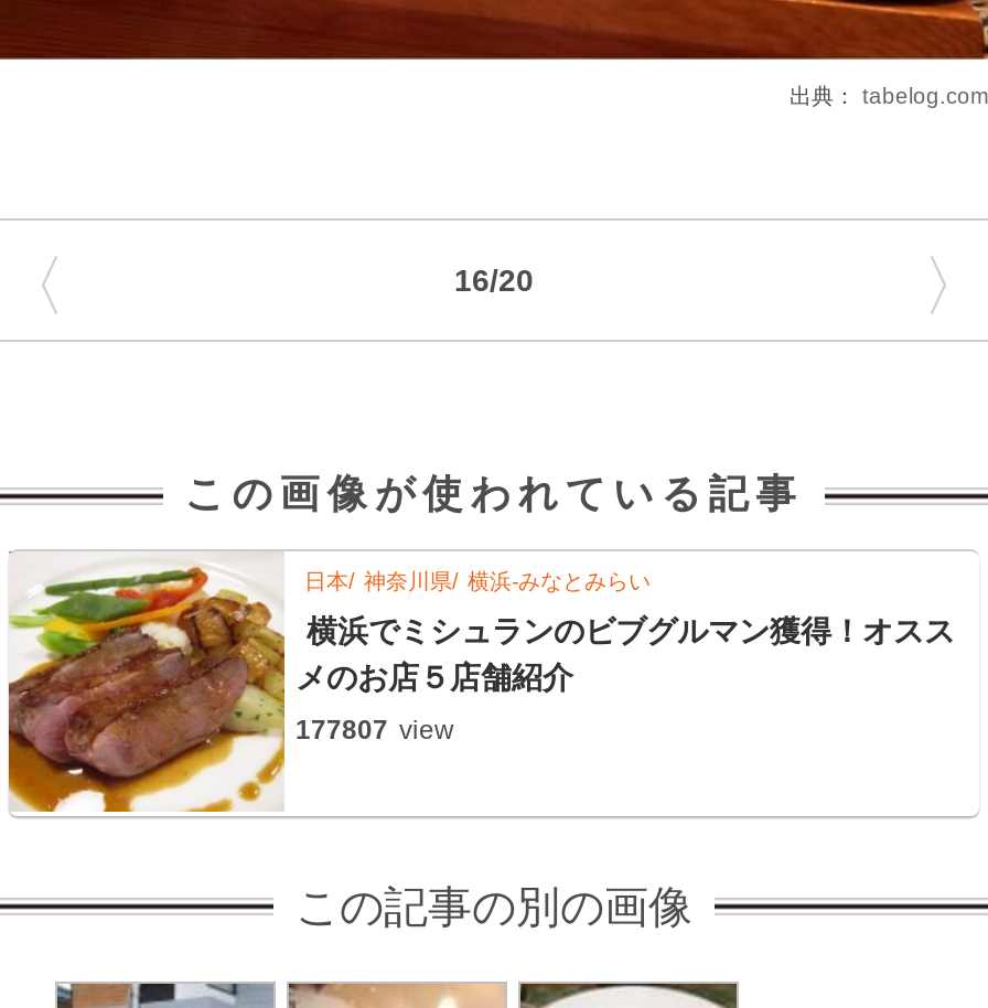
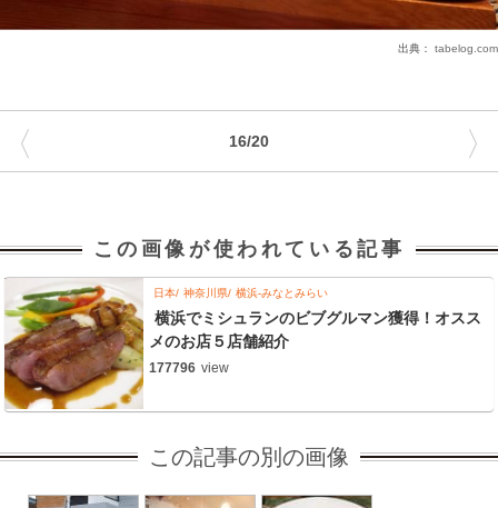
- 177807 view
+ 177796 view
